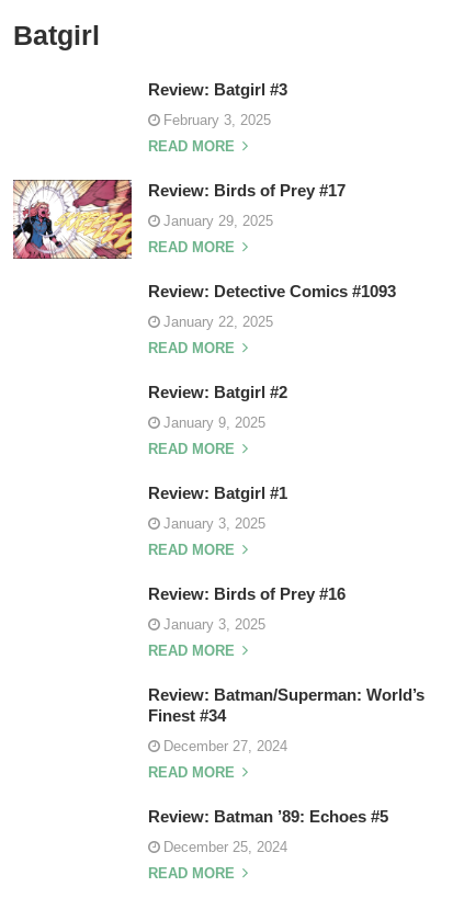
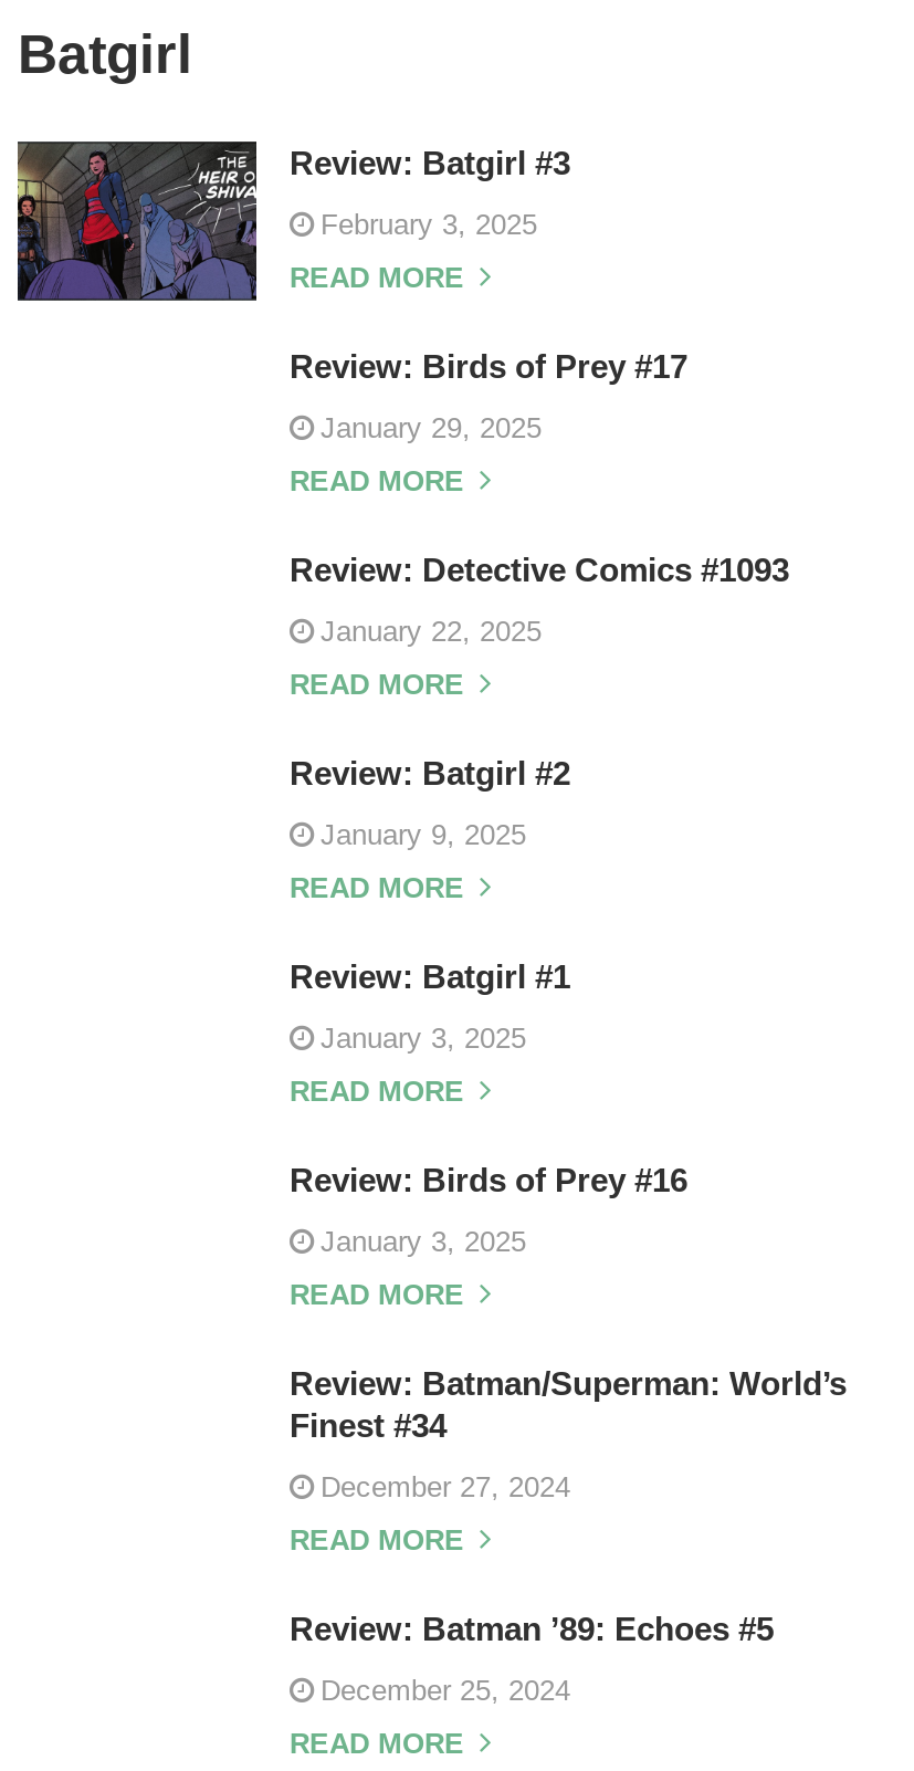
+ [image]

- [image]
